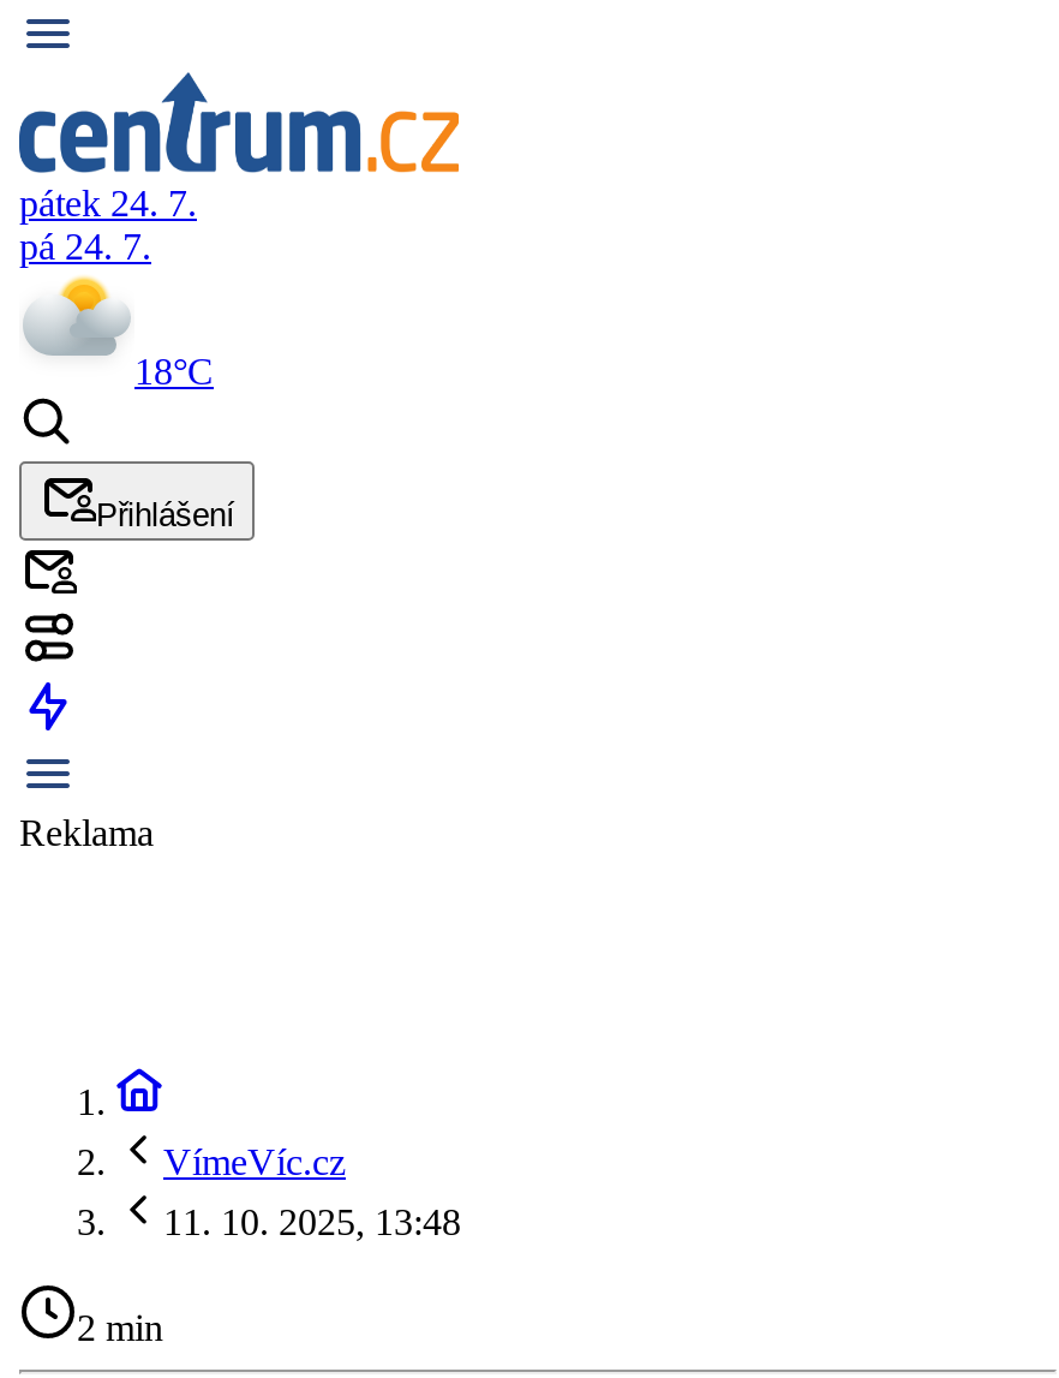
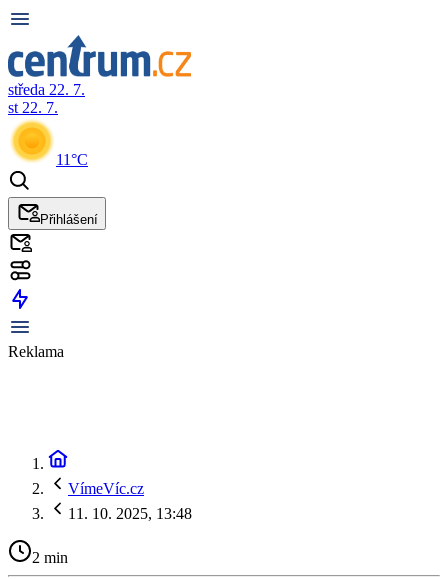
- pátek 24. 7.
- pá 24. 7.
+ středa 22. 7.
+ st 22. 7.

- [image]
- 18°C
+ [image]
+ 11°C
